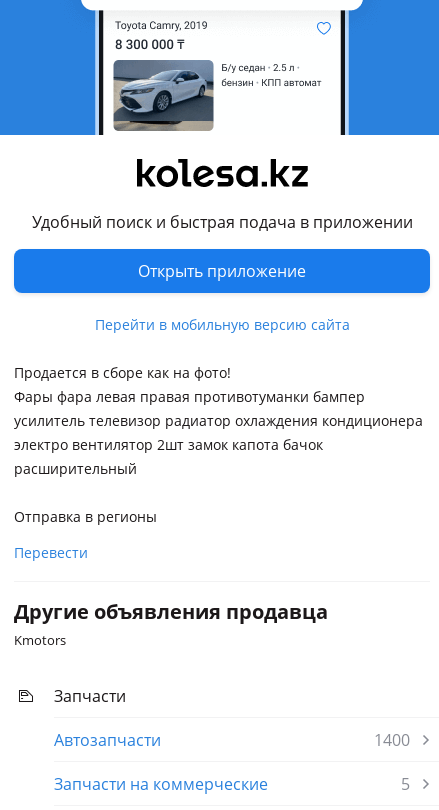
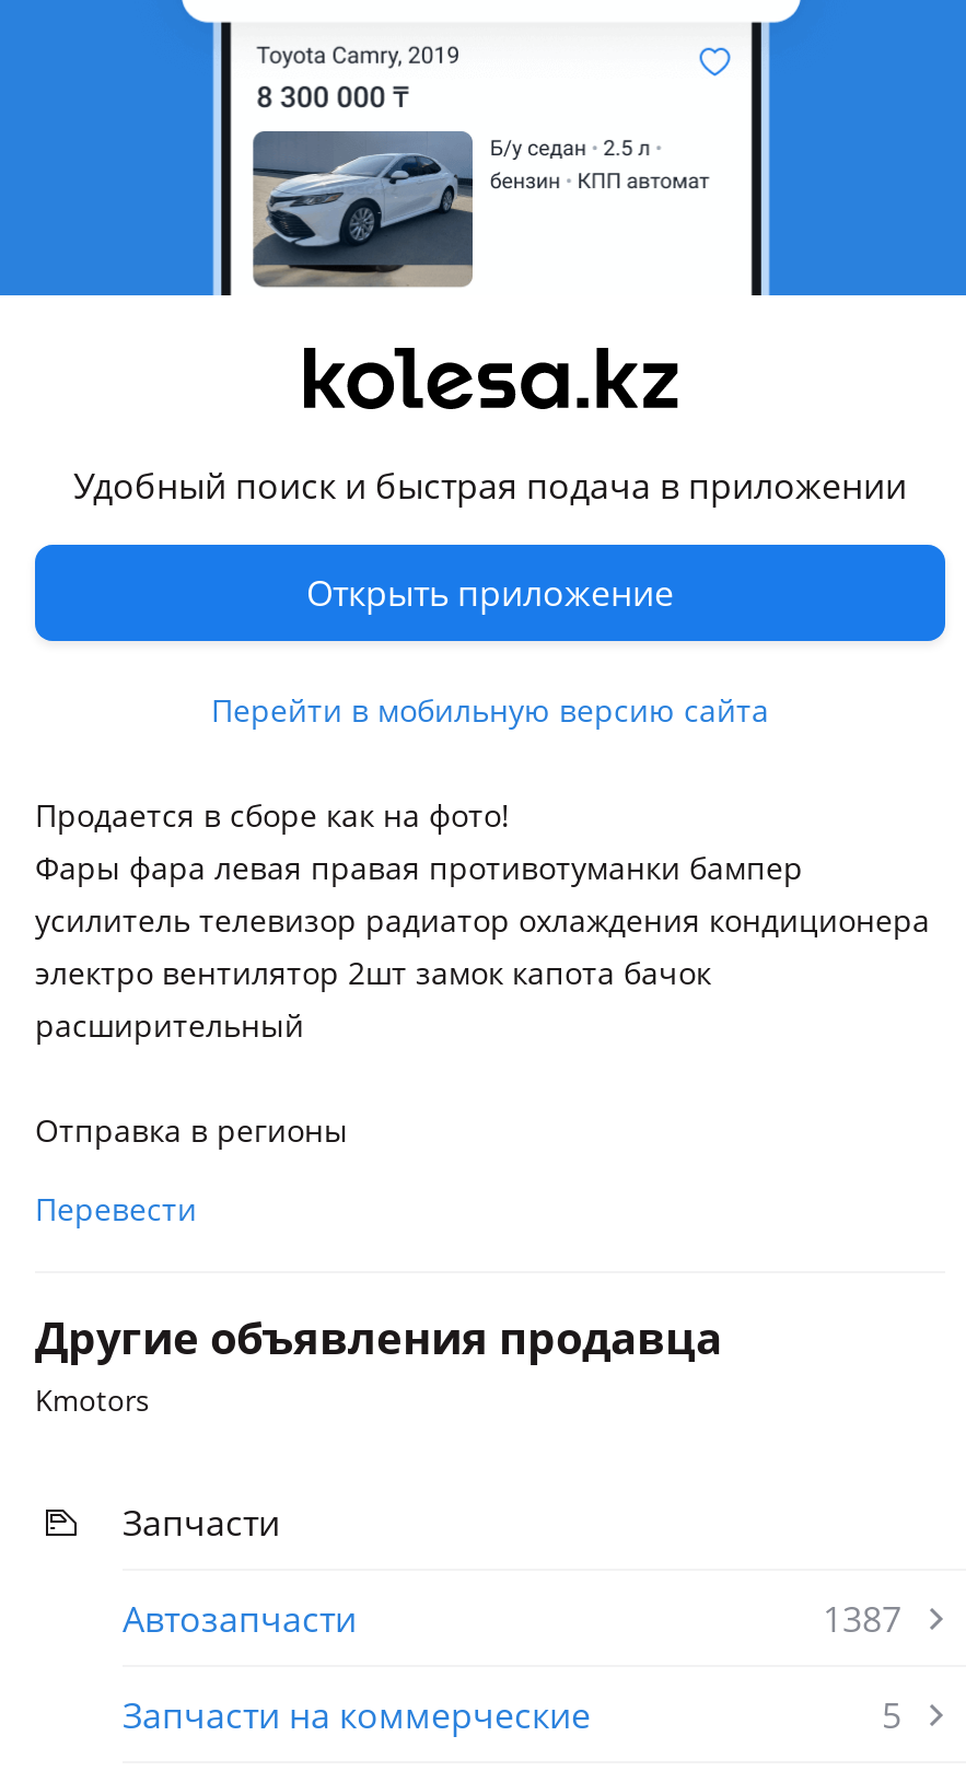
- 1400
+ 1387
